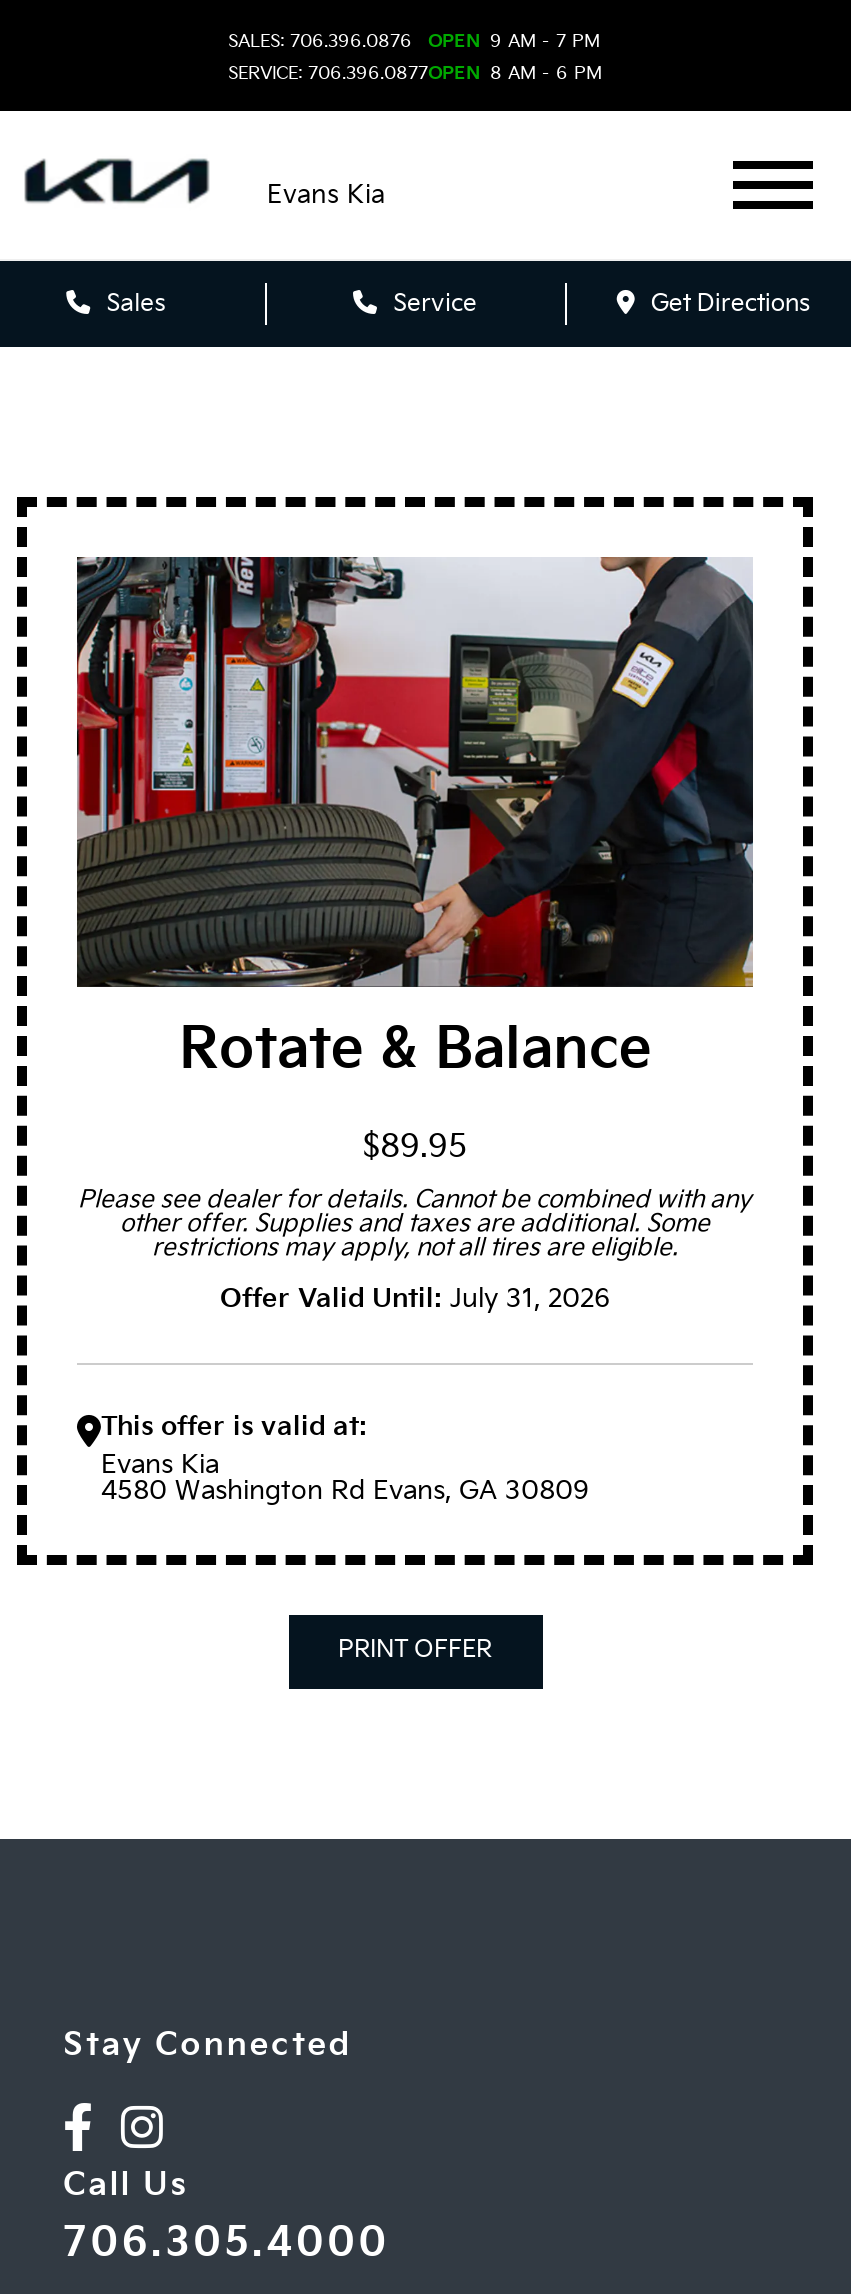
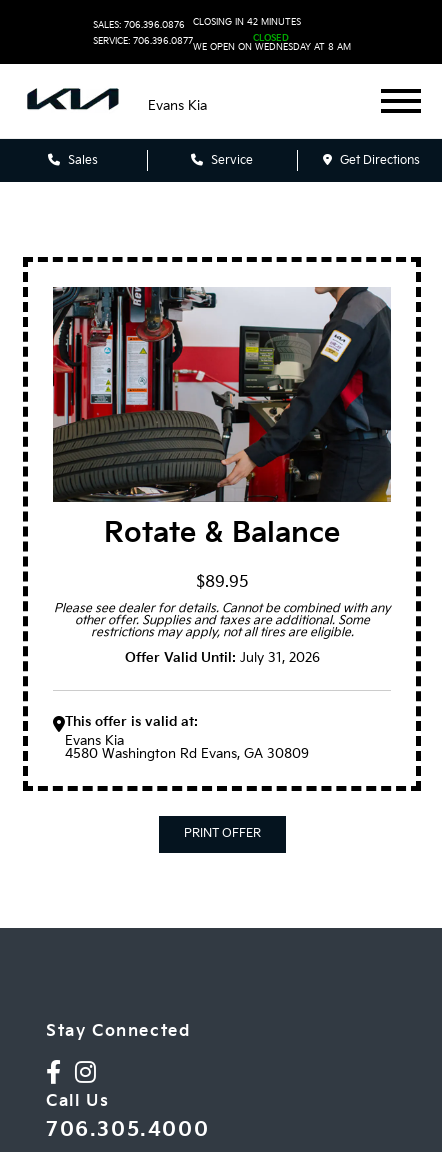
- OPEN 9 AM - 7 PM
+ CLOSING IN 42 MINUTES

- OPEN 8 AM - 6 PM
+ CLOSED
+ WE OPEN ON WEDNESDAY AT 8 AM
